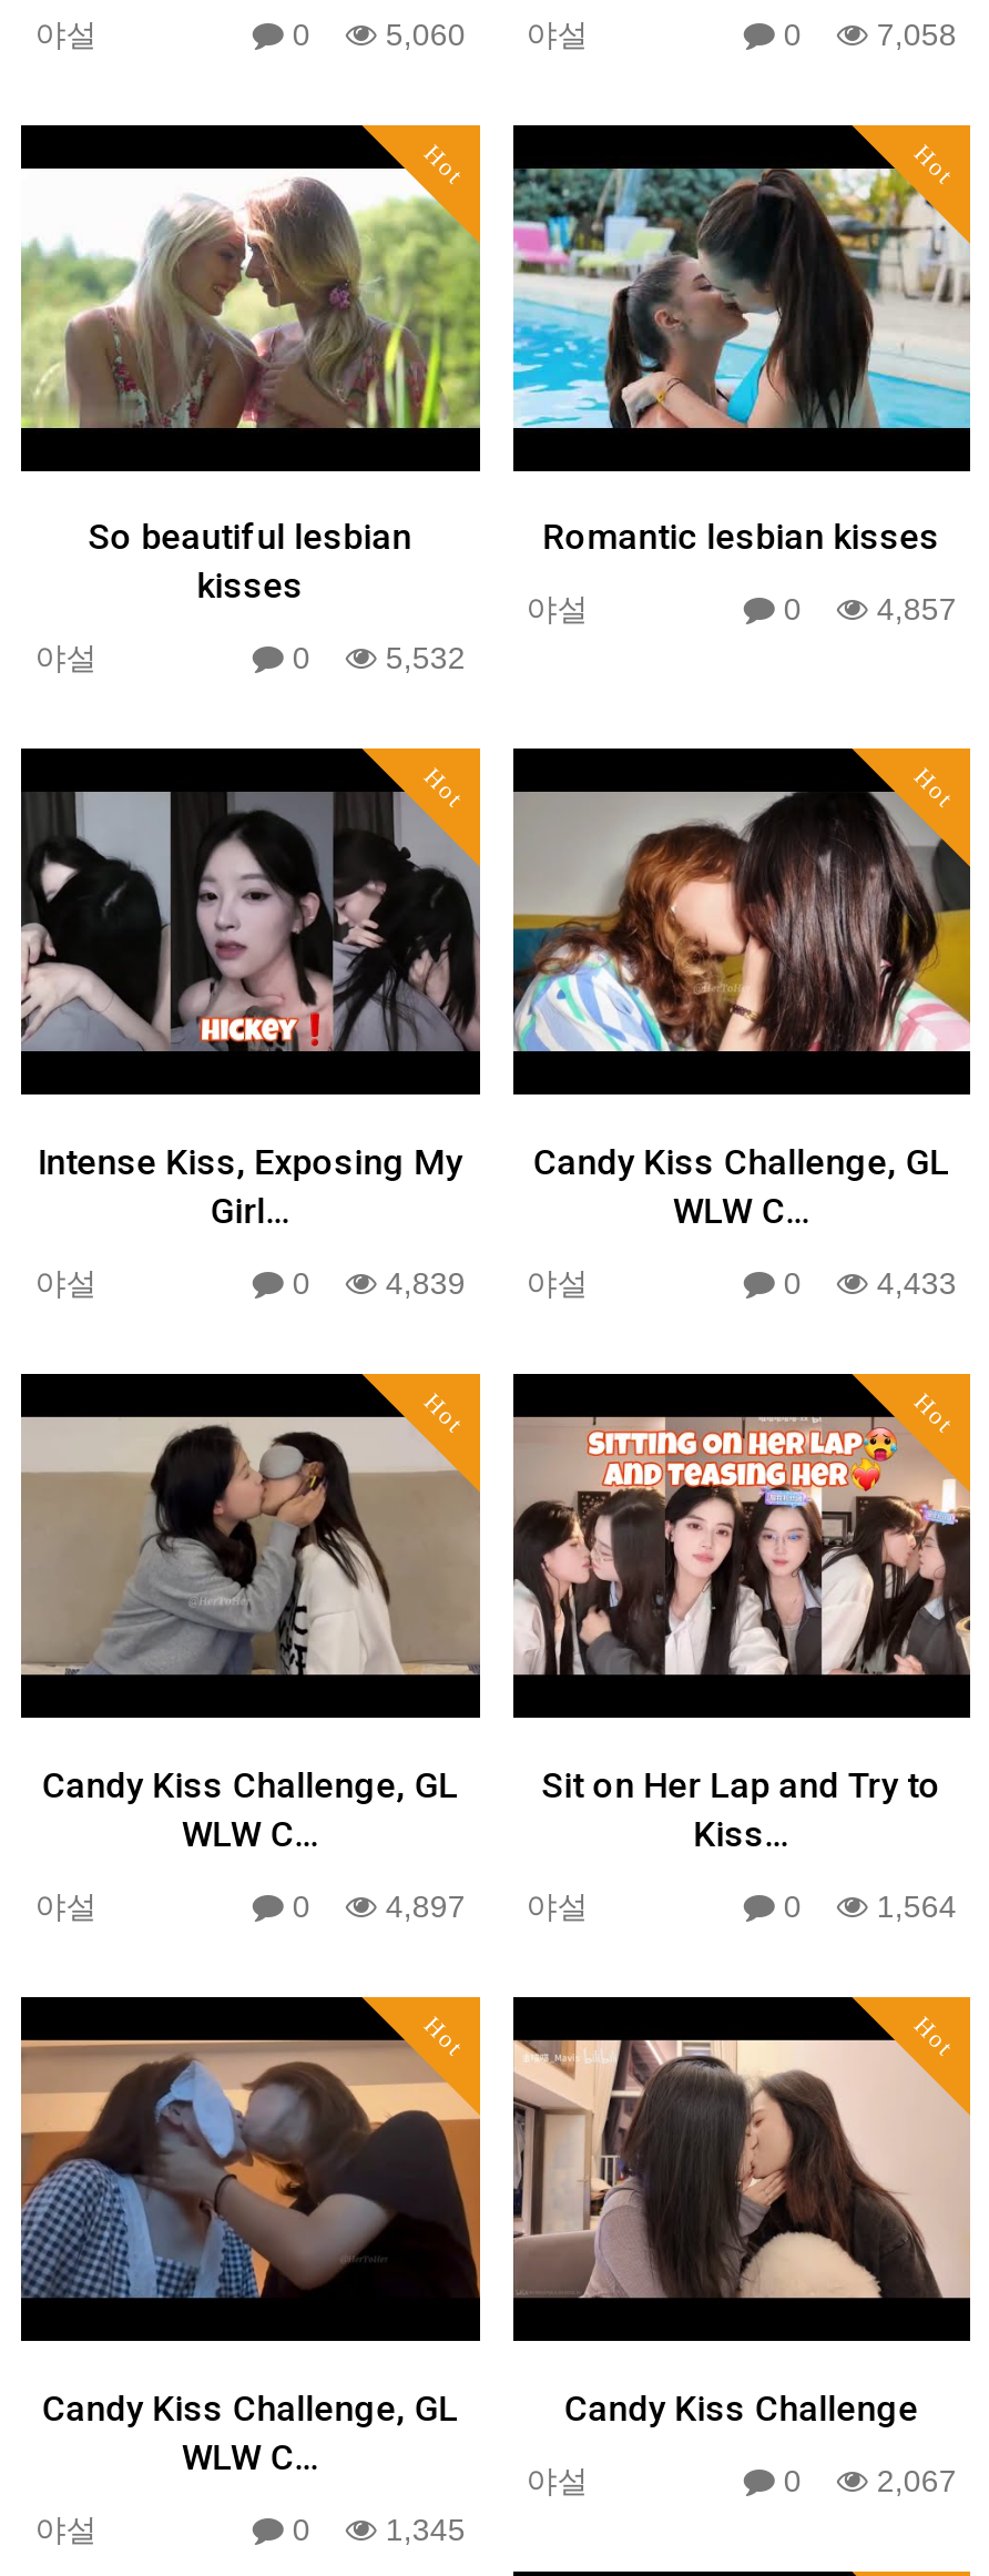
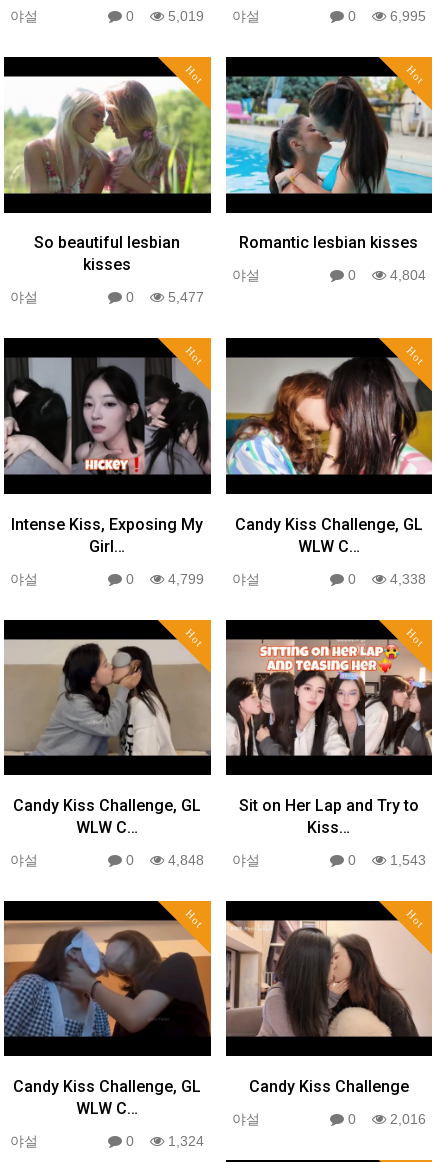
- 0 5,060 야설
+ 0 5,019 야설

- 0 7,058
+ 0 6,995

- 0 4,857
+ 0 4,804

- 0 5,532
+ 0 5,477

- 0 4,839 야설
+ 0 4,799 야설

- 0 4,433
+ 0 4,338

- 0 4,897 야설
+ 0 4,848 야설

- 0 1,564
+ 0 1,543

- 0 2,067
+ 0 2,016

- 0 1,345
+ 0 1,324
